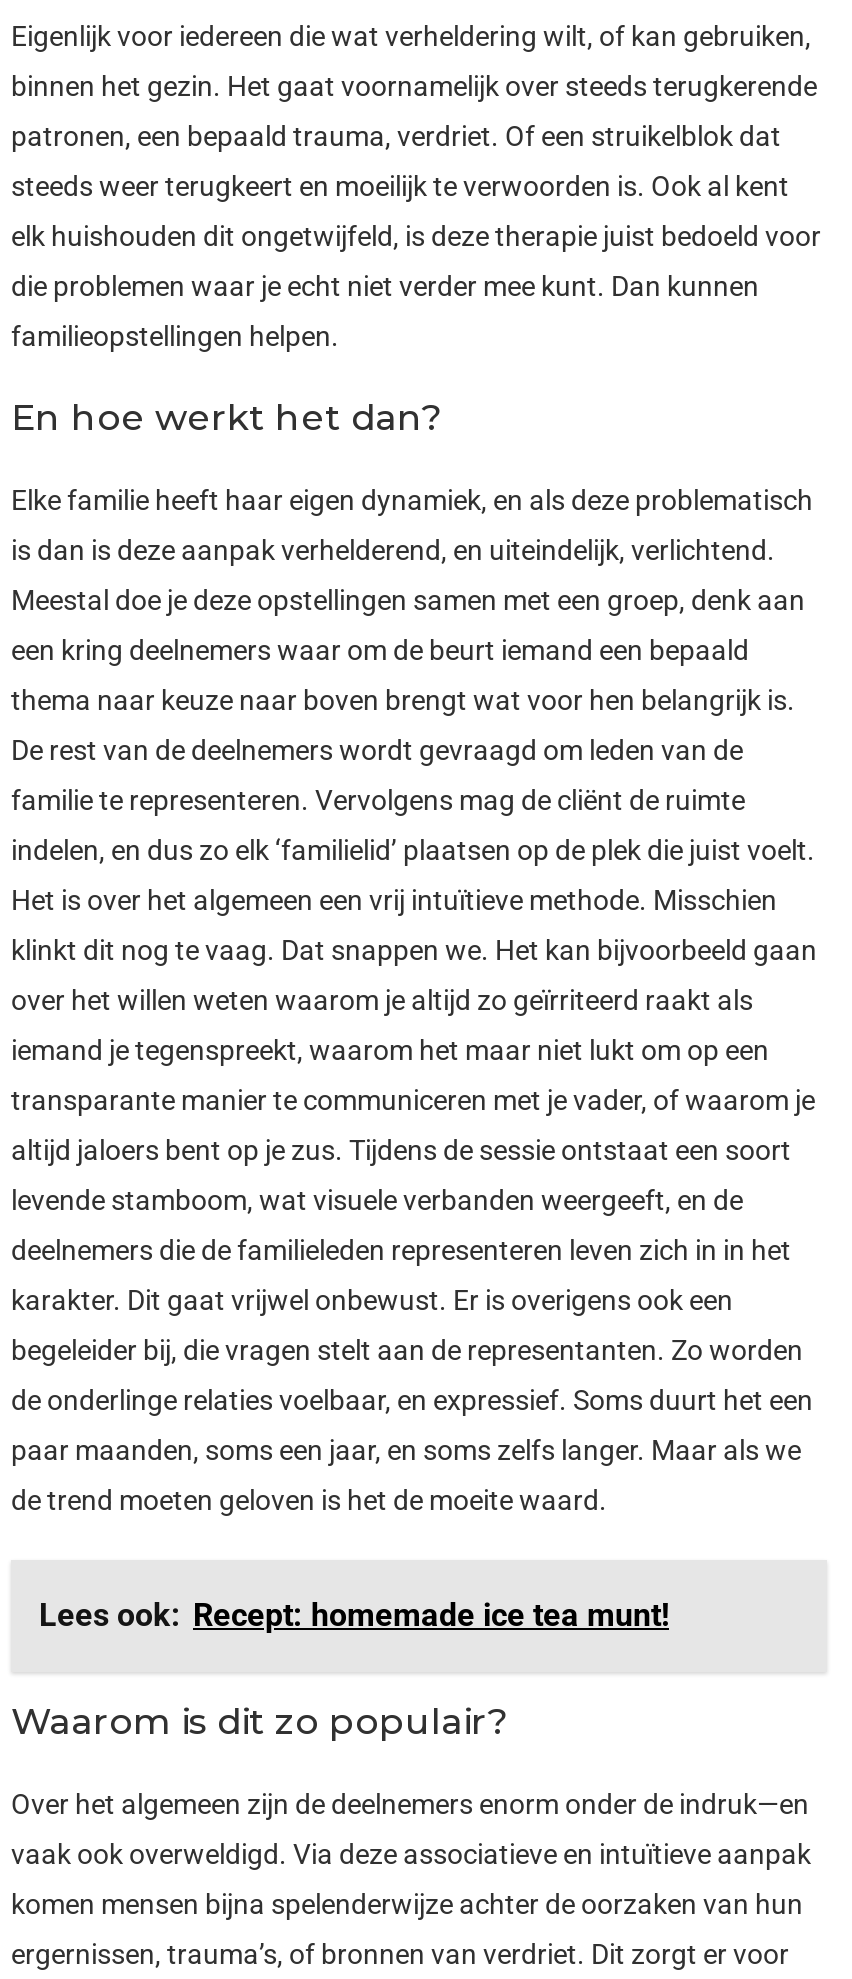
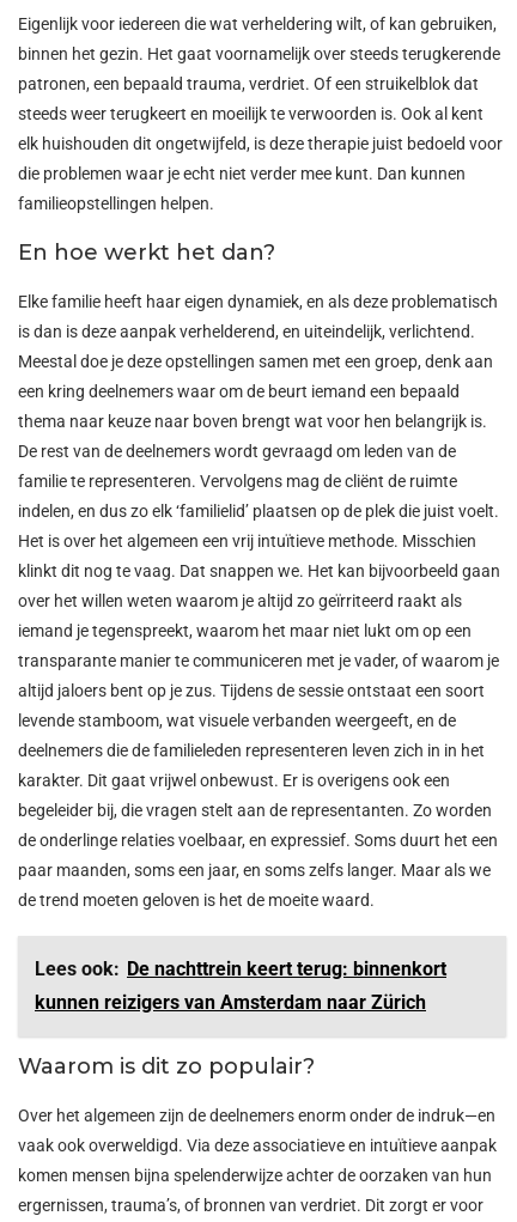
- Lees ook: Recept: homemade ice tea munt!
+ Lees ook: De nachttrein keert terug: binnenkort
+ kunnen reizigers van Amsterdam naar Zürich
